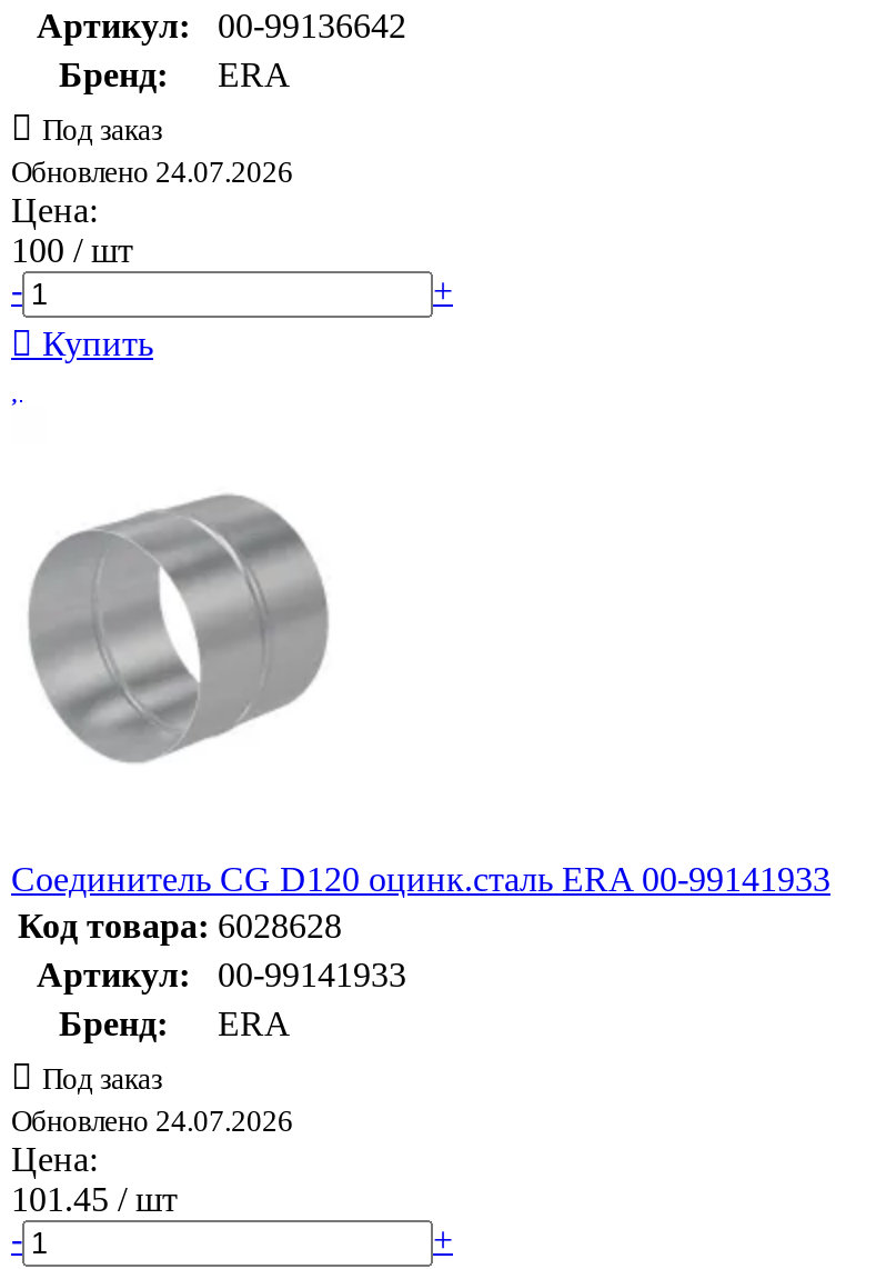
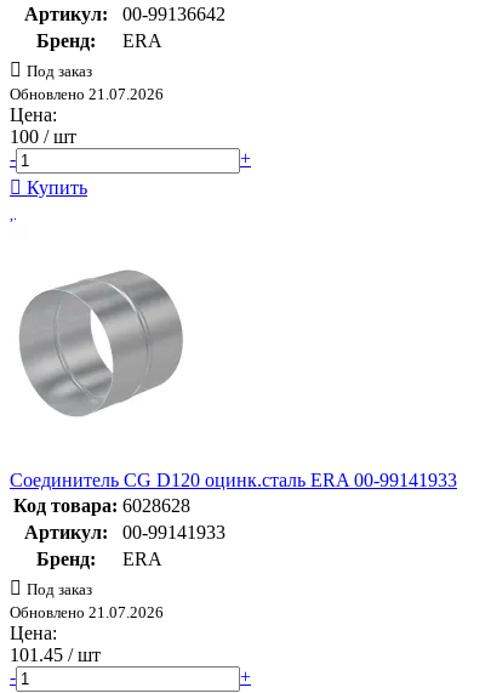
- Обновлено 24.07.2026
+ Обновлено 21.07.2026

- Обновлено 24.07.2026
+ Обновлено 21.07.2026
